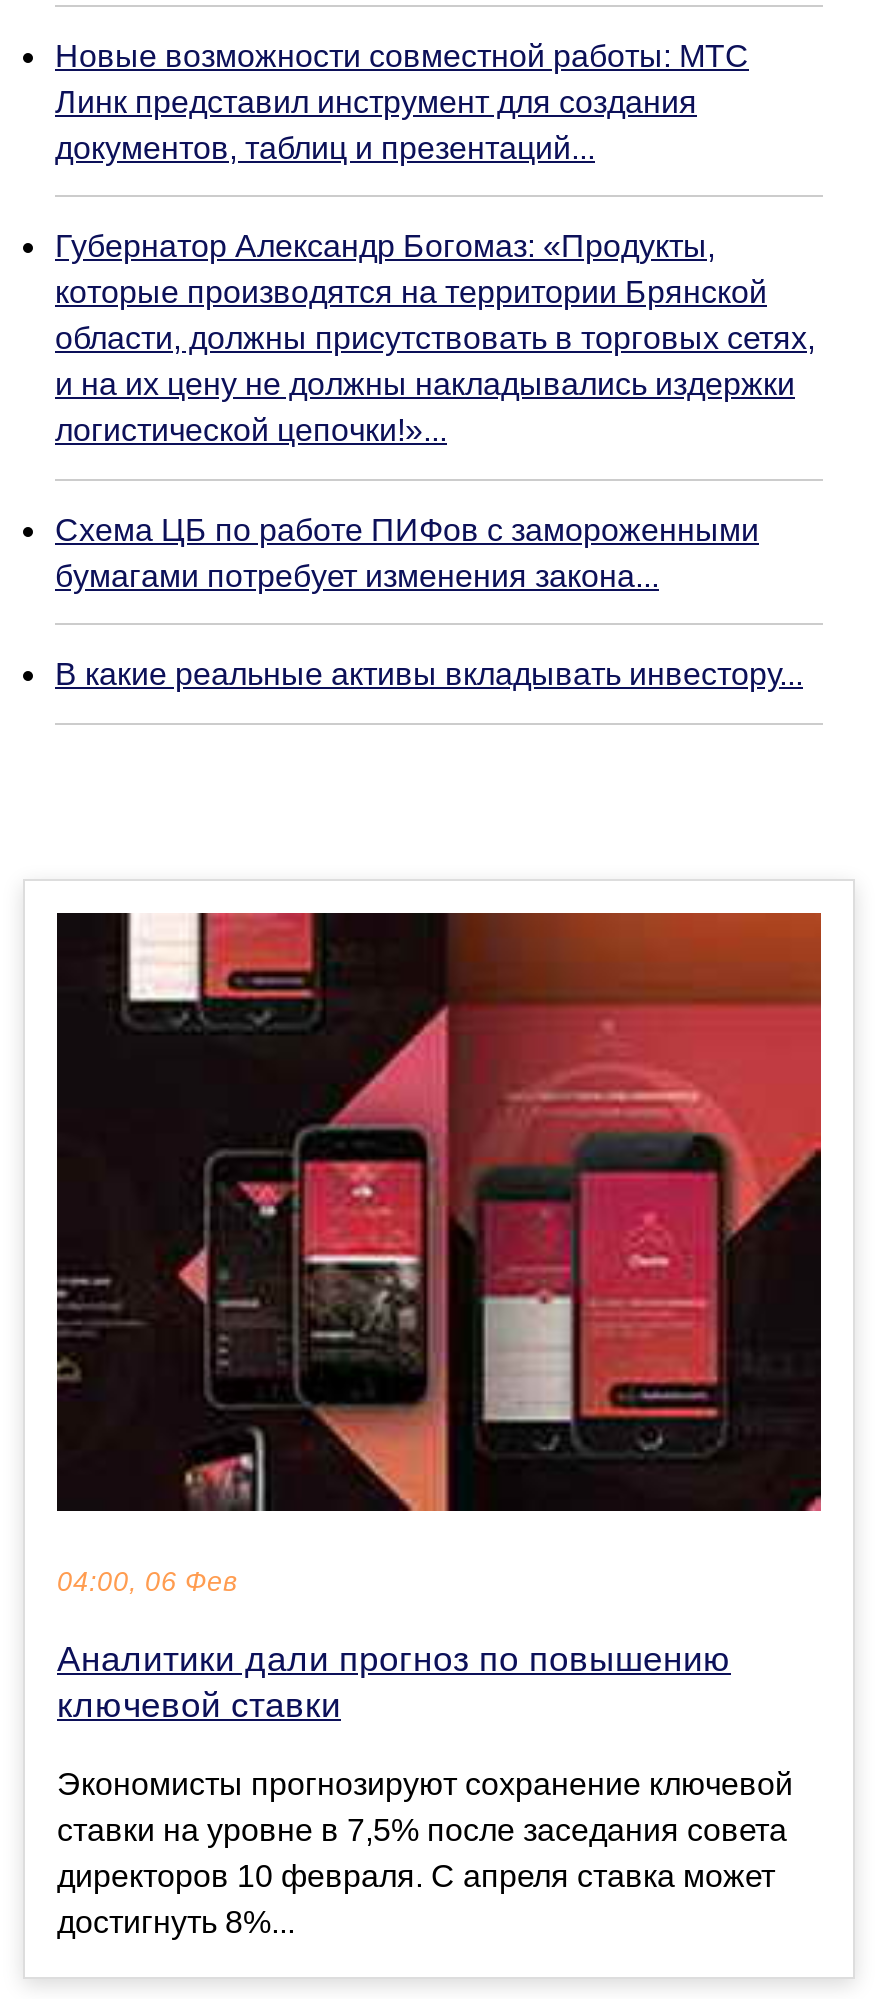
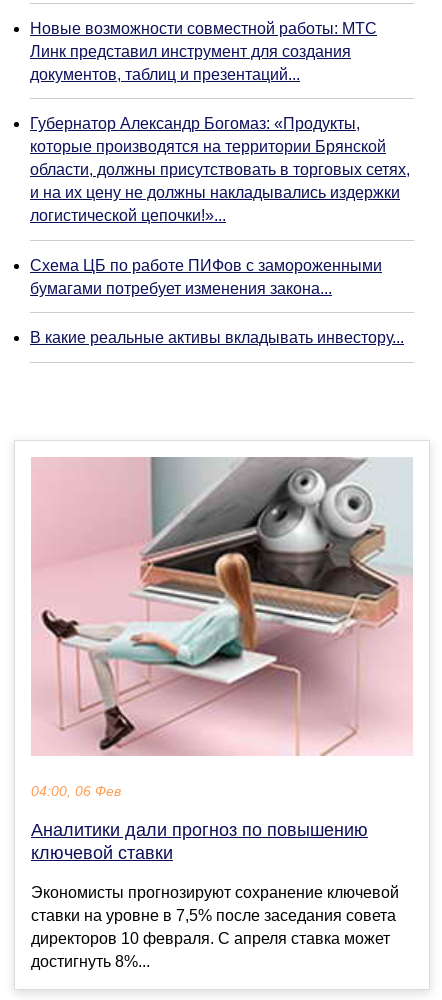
- [image]
+ [image]
